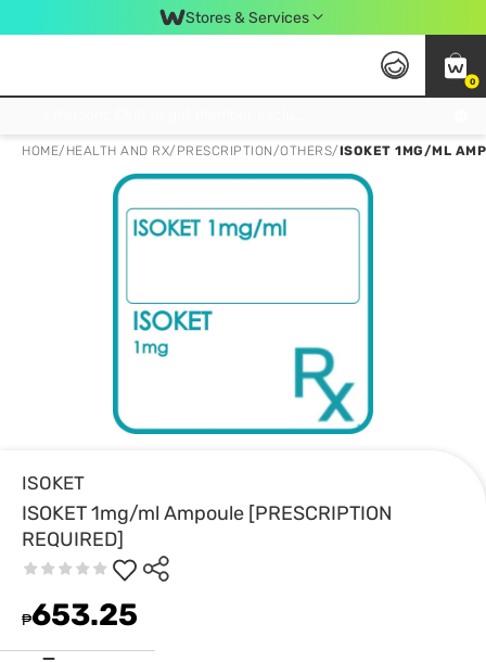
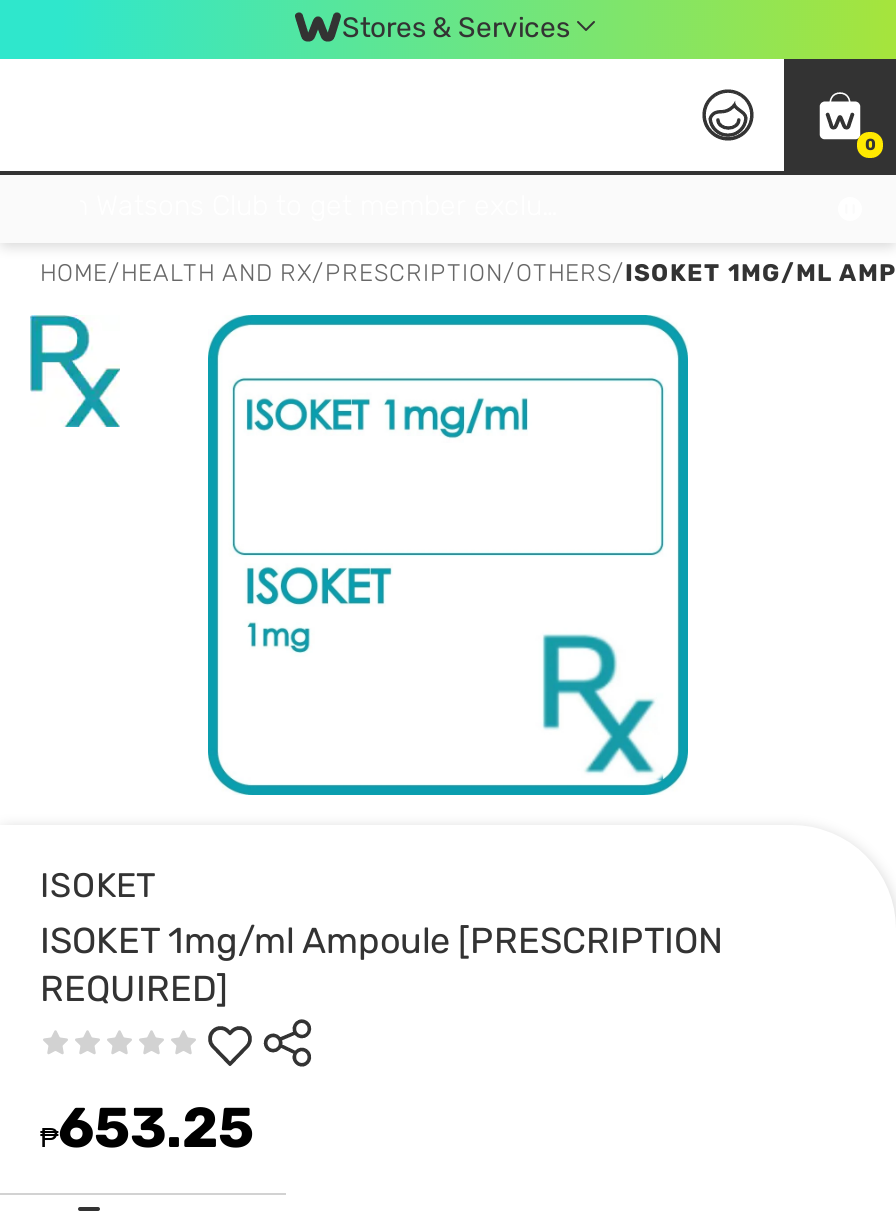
+ [image]
